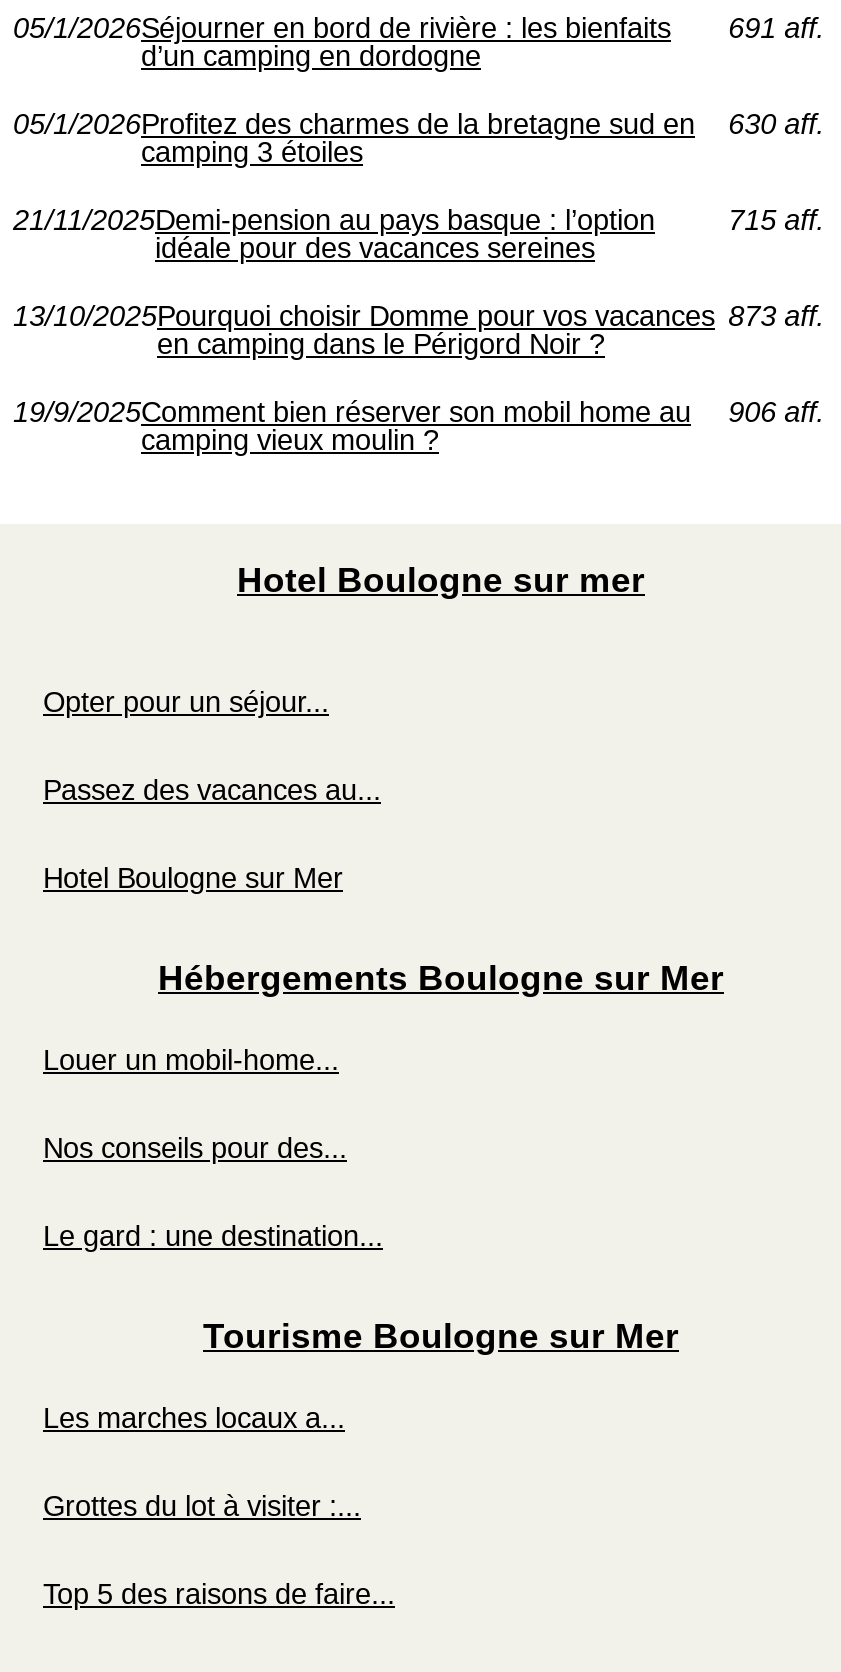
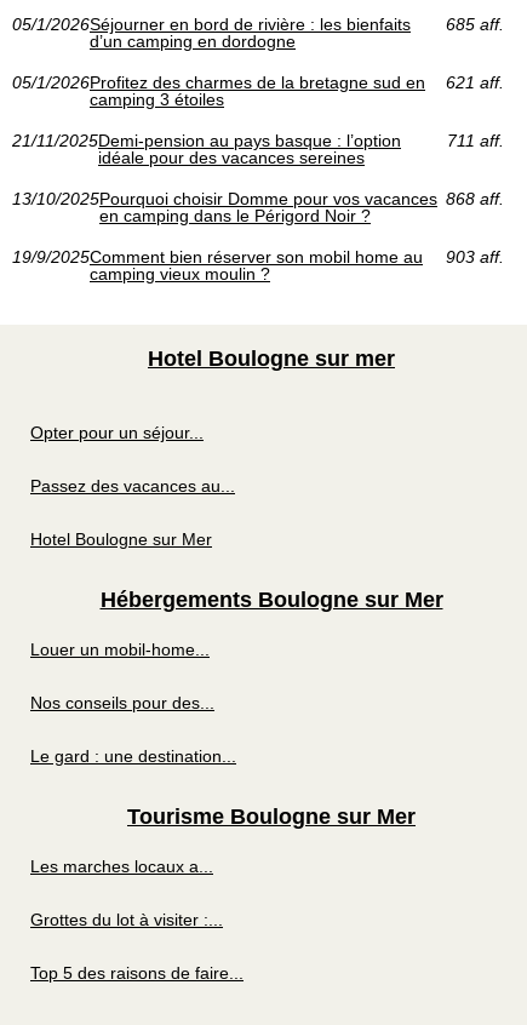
- 05/1/2026Séjourner en bord de rivière : les bienfaits 691 aff.
+ 05/1/2026Séjourner en bord de rivière : les bienfaits 685 aff.

- 05/1/2026Profitez des charmes de la bretagne sud en 630 aff.
+ 05/1/2026Profitez des charmes de la bretagne sud en 621 aff.

- 715 aff.
+ 711 aff.

- 13/10/2025Pourquoi choisir Domme pour vos vacances 873 aff.
+ 13/10/2025Pourquoi choisir Domme pour vos vacances 868 aff.

- 19/9/2025Comment bien réserver son mobil home au 906 aff.
+ 19/9/2025Comment bien réserver son mobil home au 903 aff.
